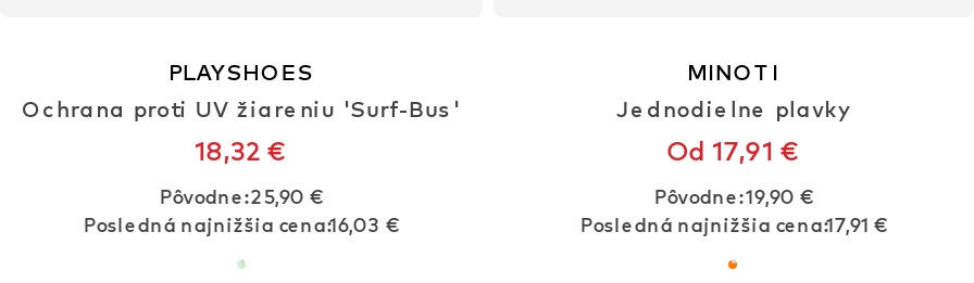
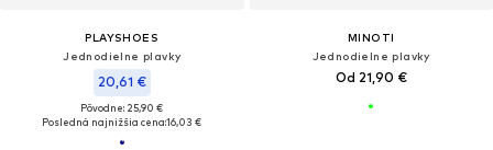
- Ochrana proti UV žiareniu 'Surf-Bus'
- 18,32 €
+ Jednodielne plavky
+ 20,61 €

- Od 17,91 €
- Pôvodne: 19,90 €
- Posledná najnižšia cena:17,91 €
+ Od 21,90 €
